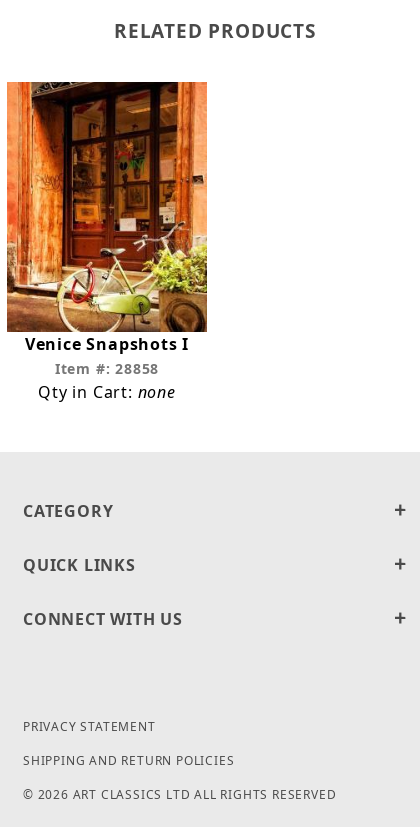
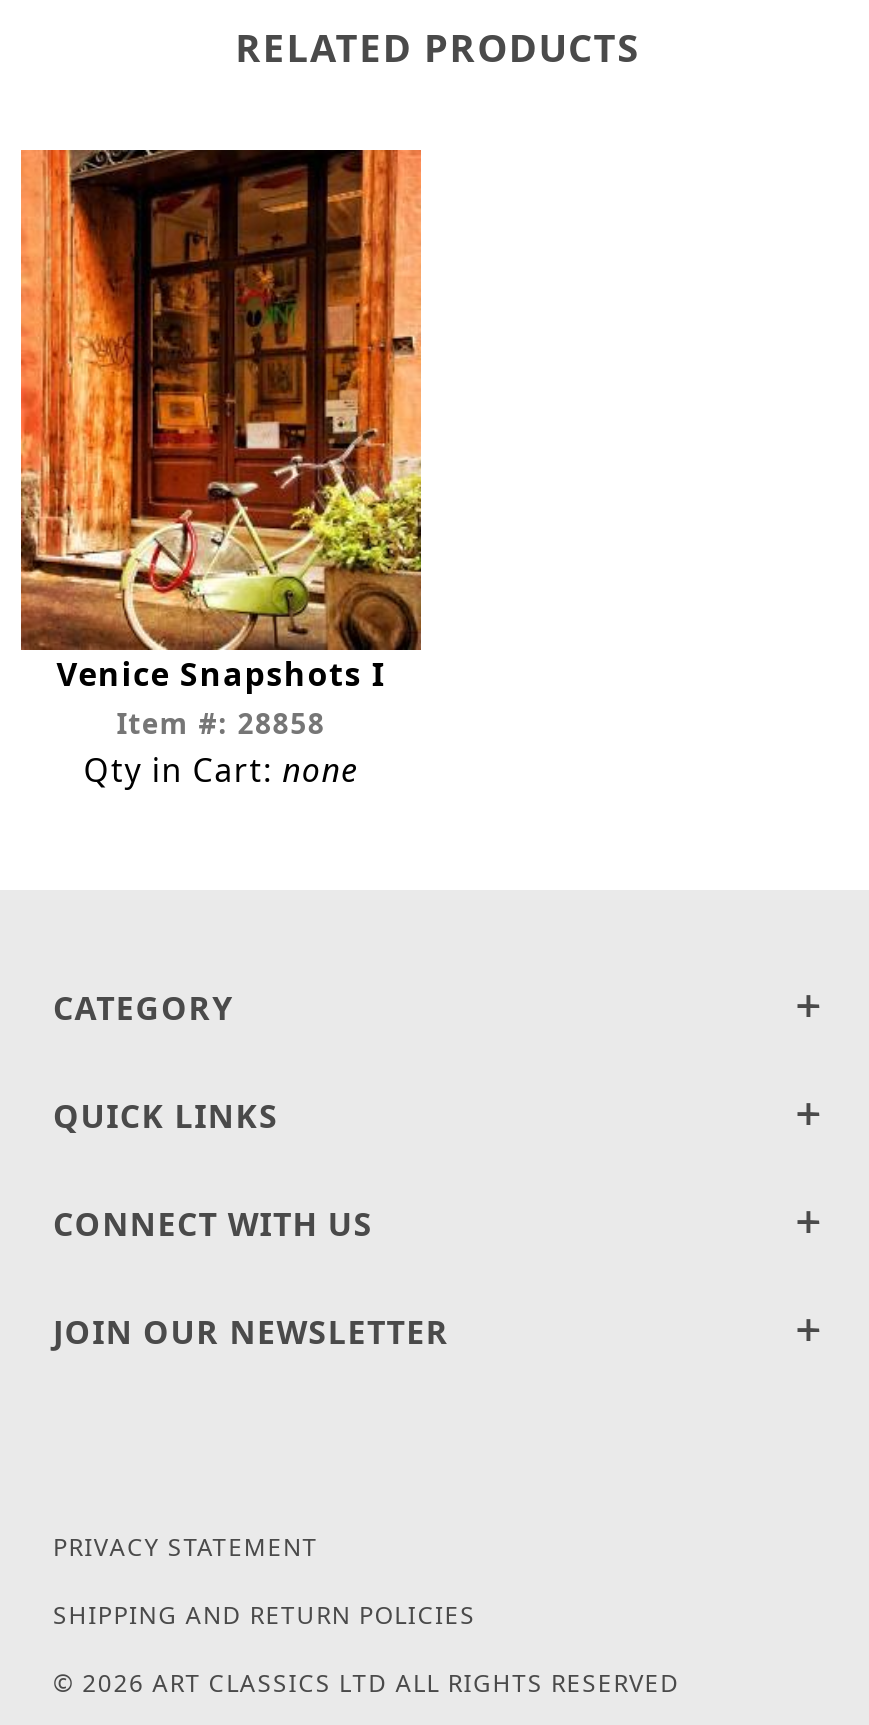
+ JOIN OUR NEWSLETTER
